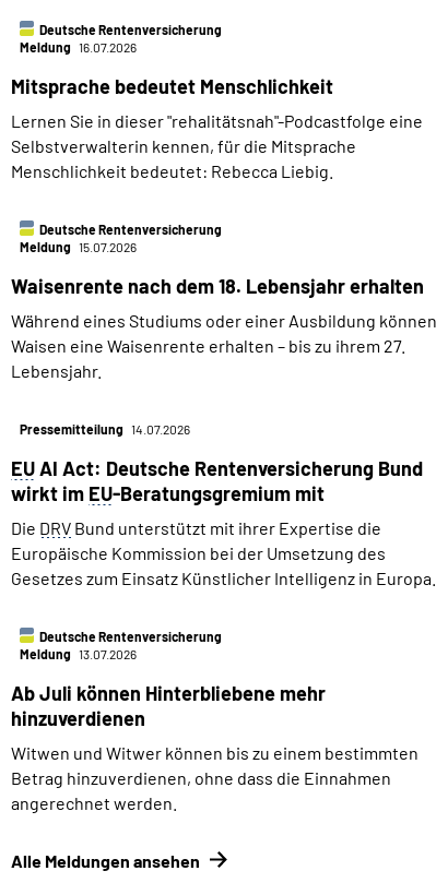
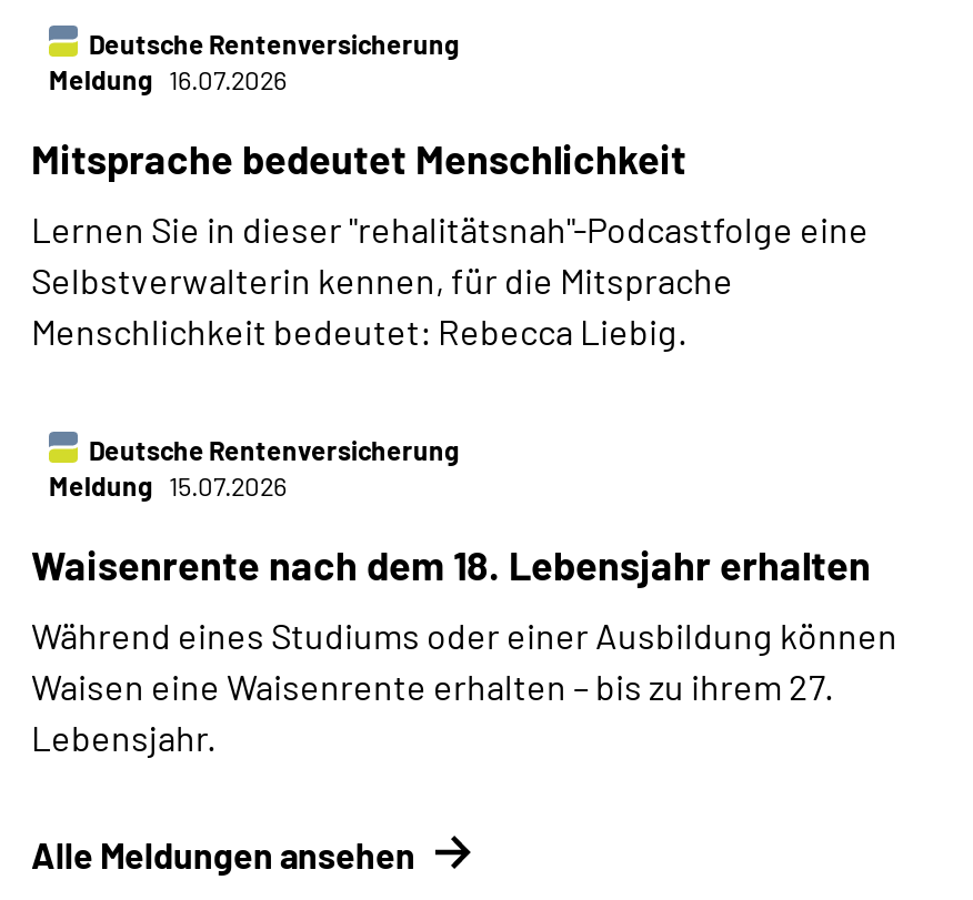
- Pressemitteilung 14.07.2026
- EU AI Act: Deutsche Rentenversicherung Bund
- wirkt im EU-Beratungsgremium mit
- Die DRV Bund unterstützt mit ihrer Expertise die
- Europäische Kommission bei der Umsetzung des
- Gesetzes zum Einsatz Künstlicher Intelligenz in Europa.
- Deutsche Rentenversicherung
- Meldung 13.07.2026
- Ab Juli können Hinterbliebene mehr
- hinzuverdienen
- Witwen und Witwer können bis zu einem bestimmten
- Betrag hinzuverdienen, ohne dass die Einnahmen
- angerechnet werden.
